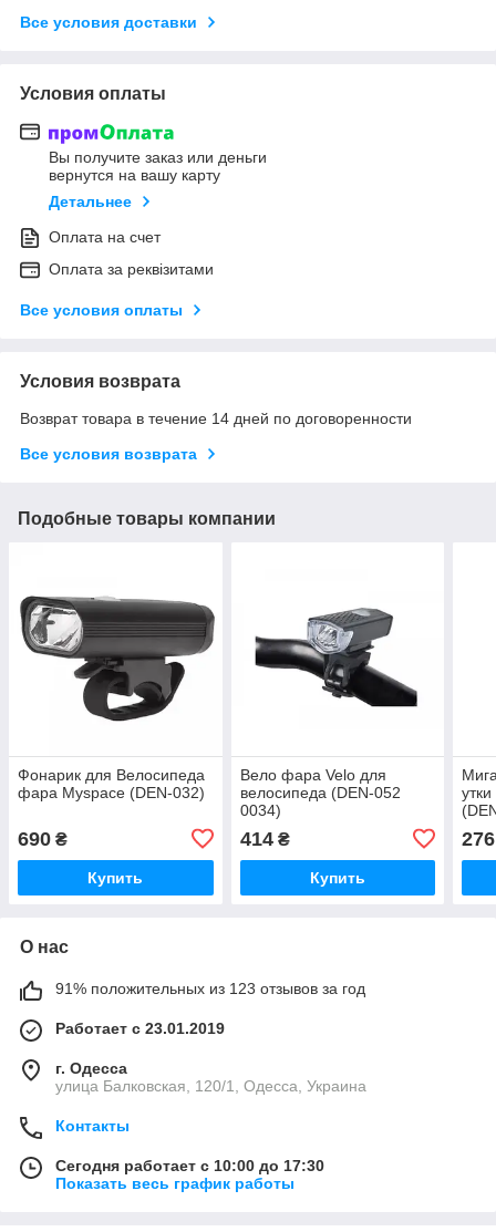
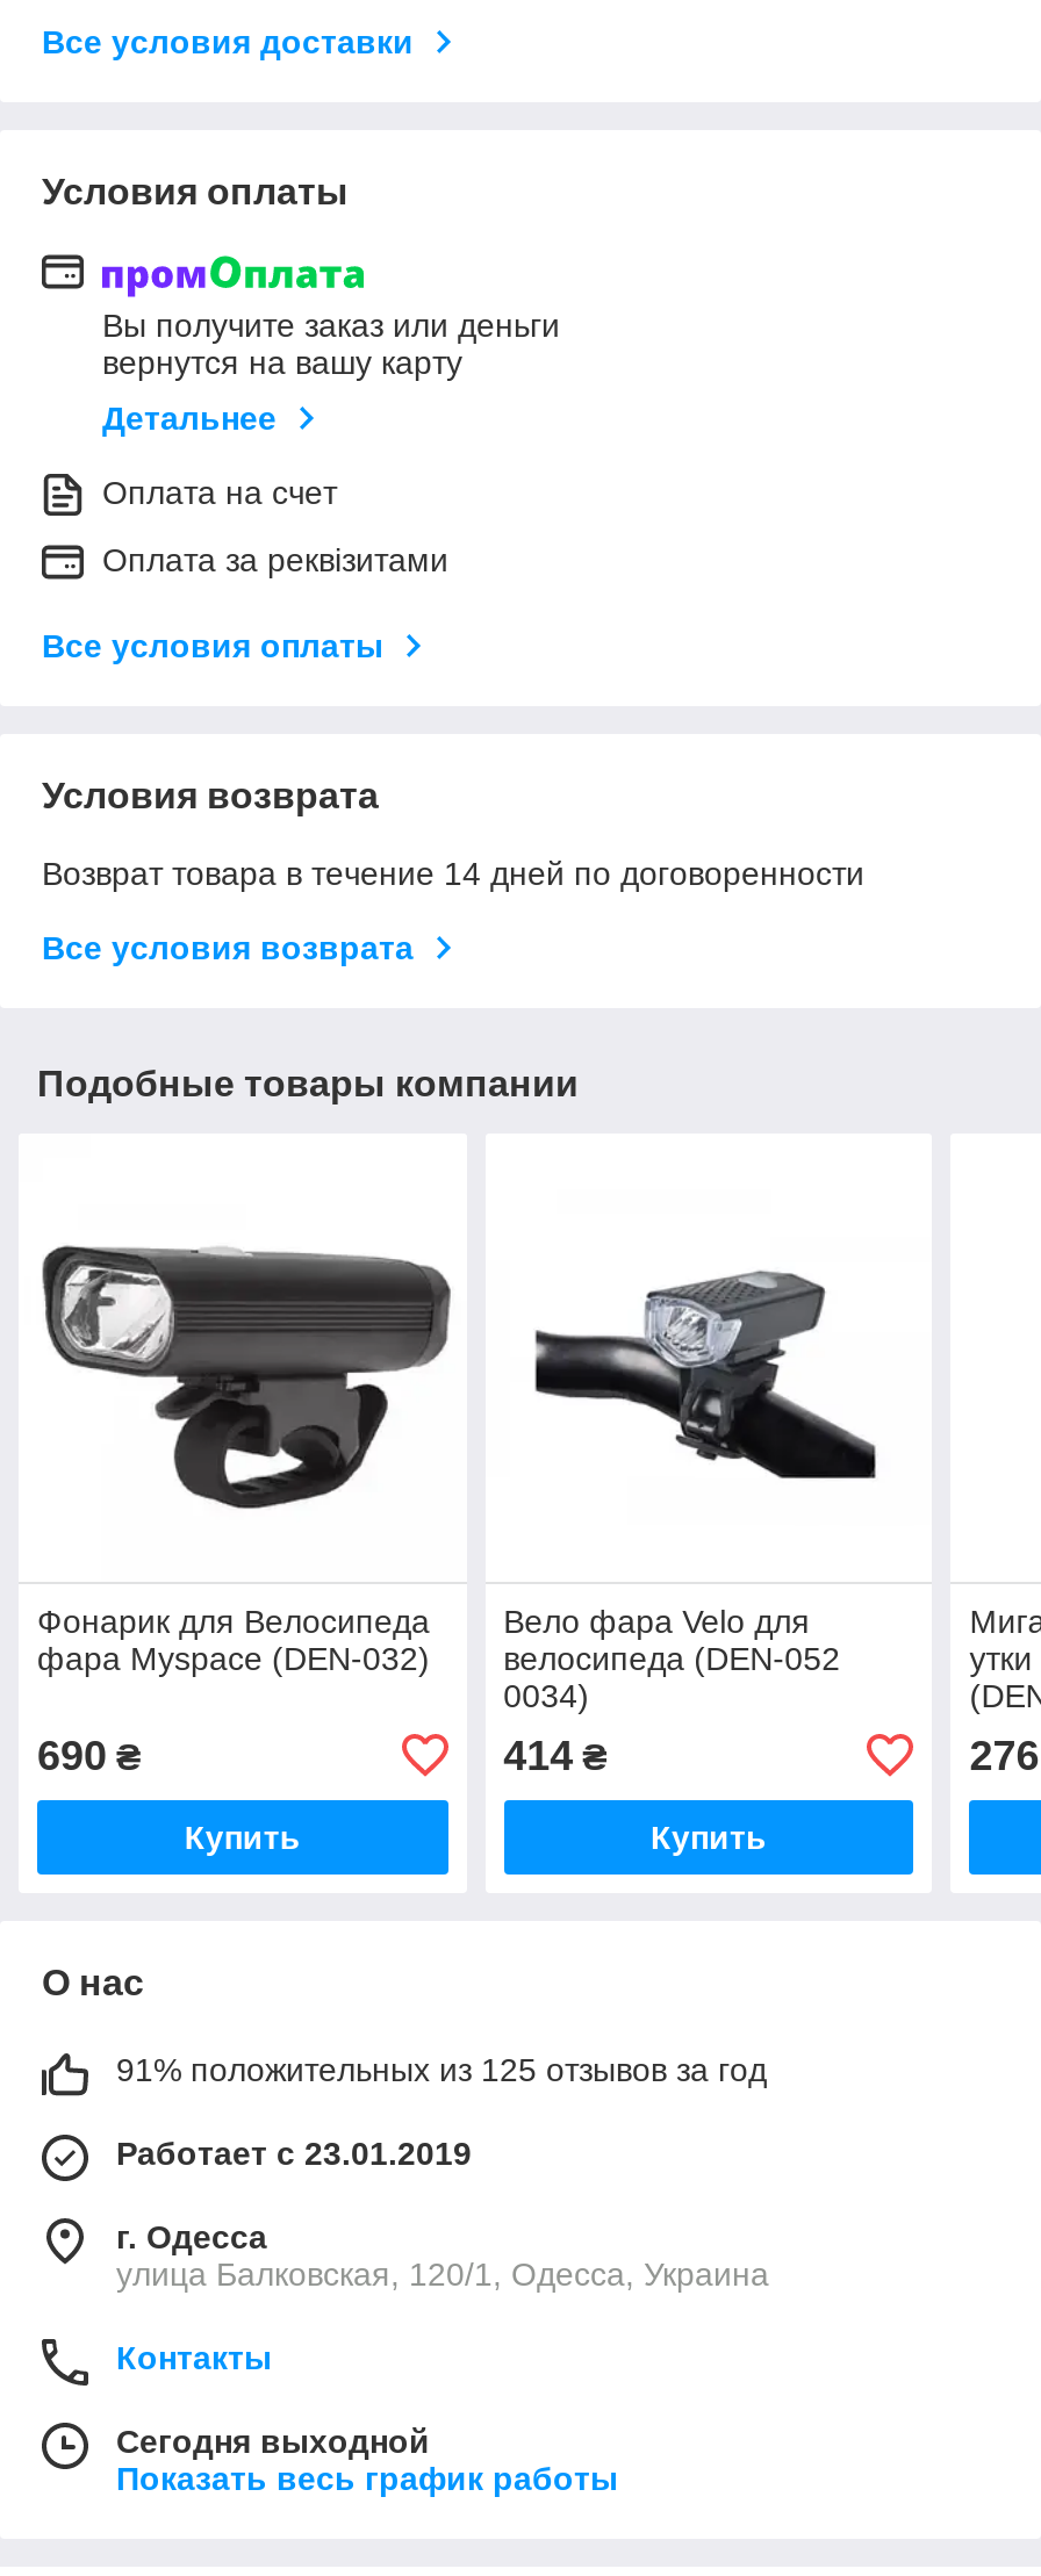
- 91% положительных из 123 отзывов за год
+ 91% положительных из 125 отзывов за год

- Сегодня работает с 10:00 до 17:30
+ Сегодня выходной
